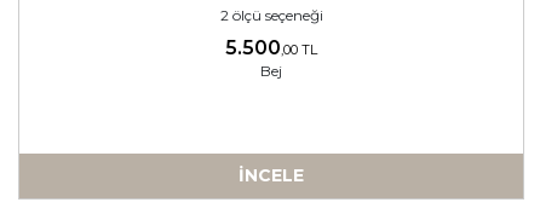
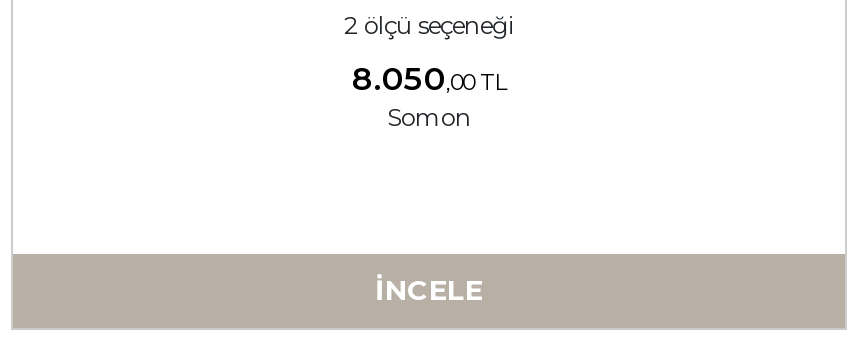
- 5.500,00 TL
- Bej
+ 8.050,00 TL
+ Somon
